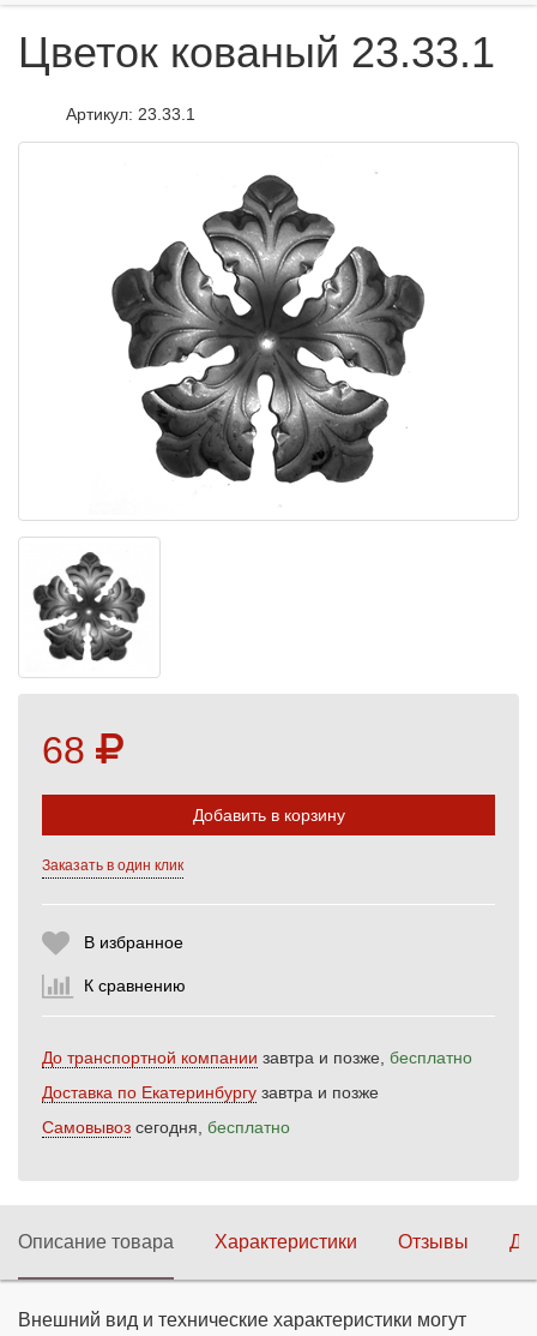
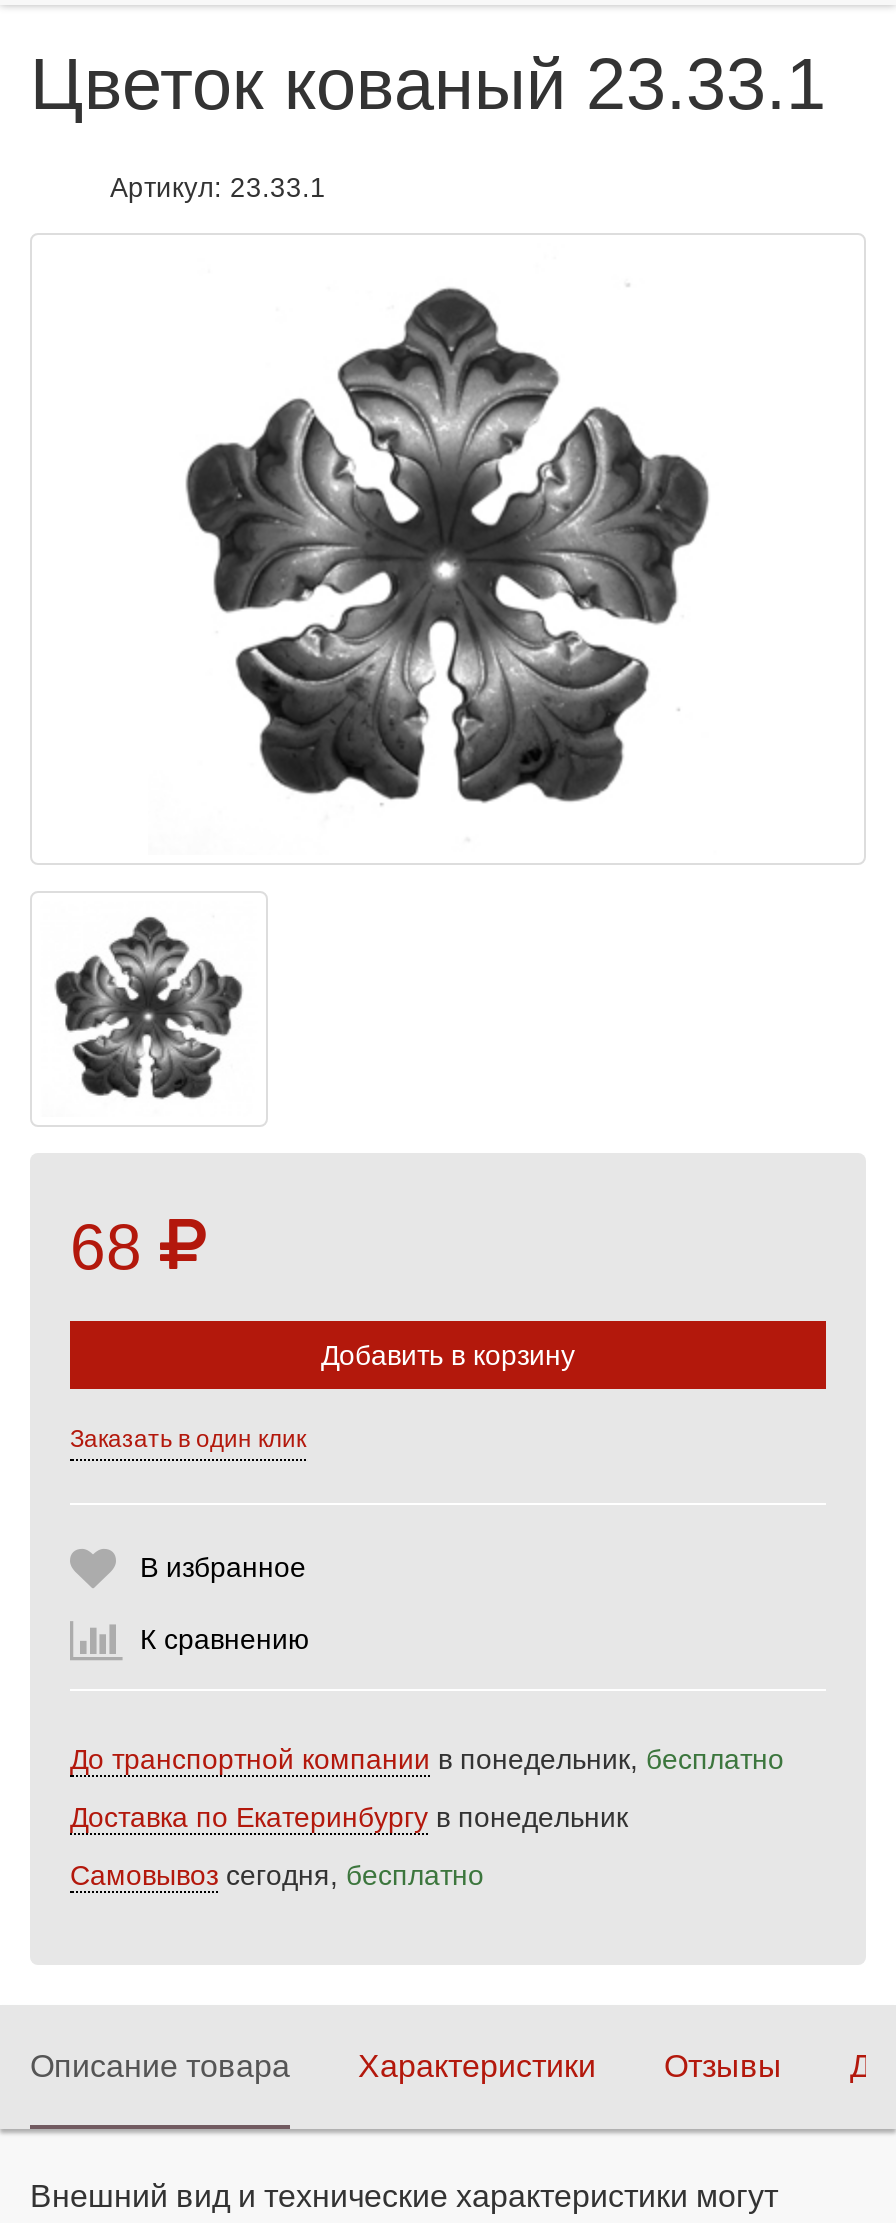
- До транспортной компании завтра и позже, бесплатно
+ До транспортной компании в понедельник, бесплатно

- Доставка по Екатеринбургу завтра и позже
+ Доставка по Екатеринбургу в понедельник
